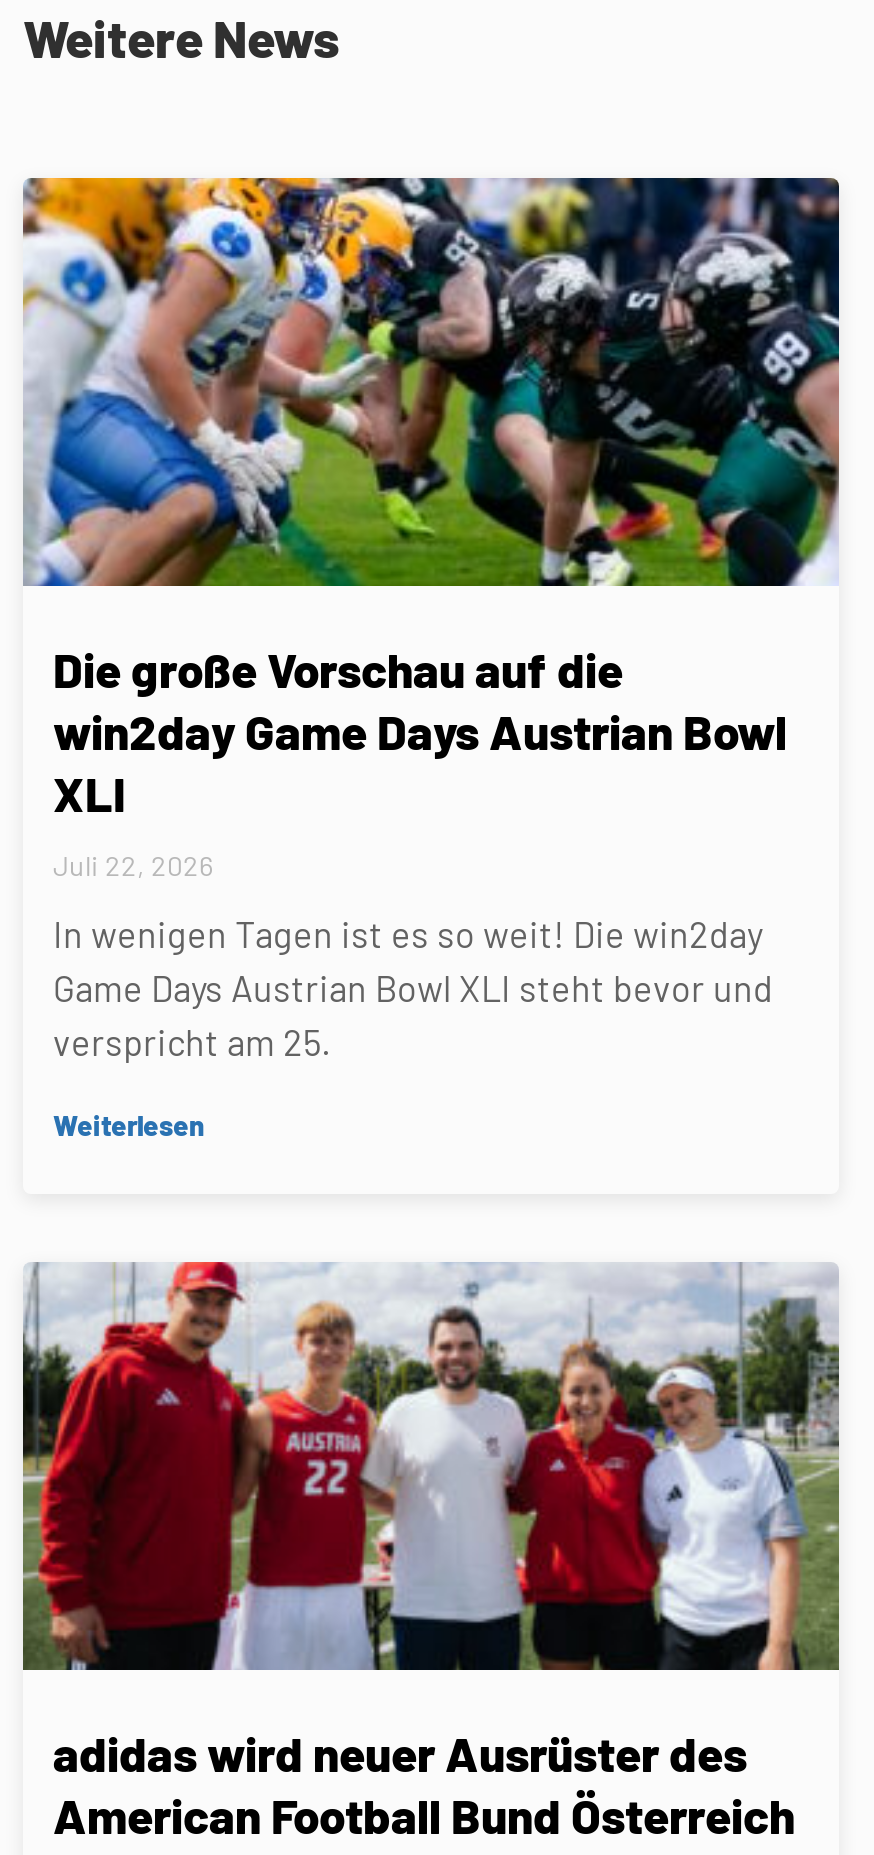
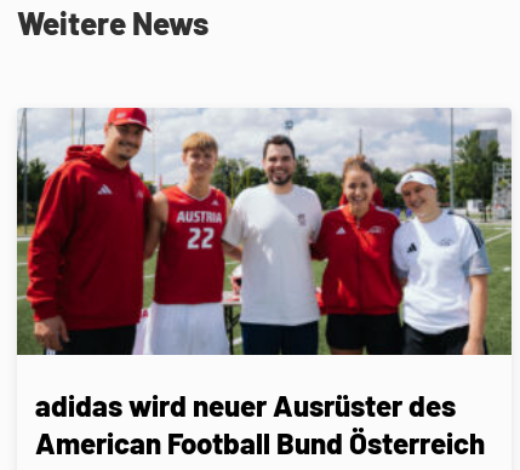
- [image]
- Die große Vorschau auf die
- win2day Game Days Austrian Bowl
- XLI
- Juli 22, 2026
- In wenigen Tagen ist es so weit! Die win2day
- Game Days Austrian Bowl XLI steht bevor und
- verspricht am 25.
- Weiterlesen
